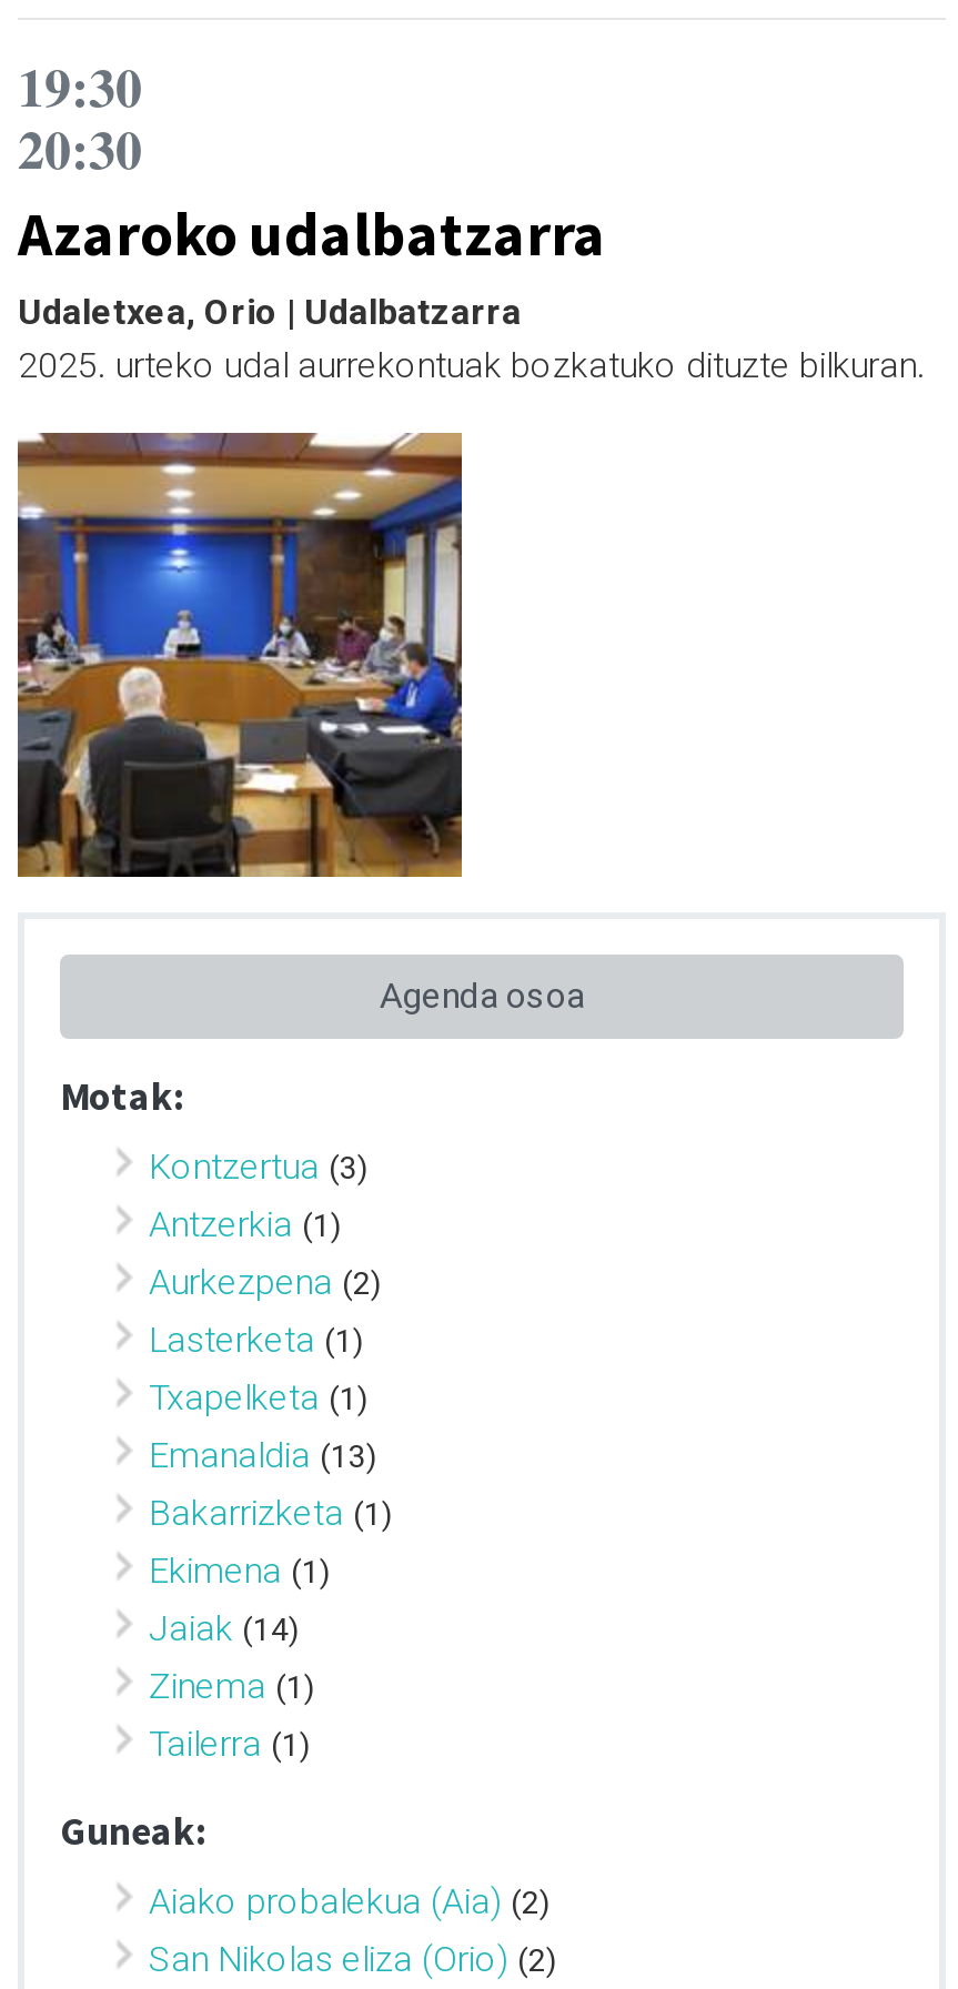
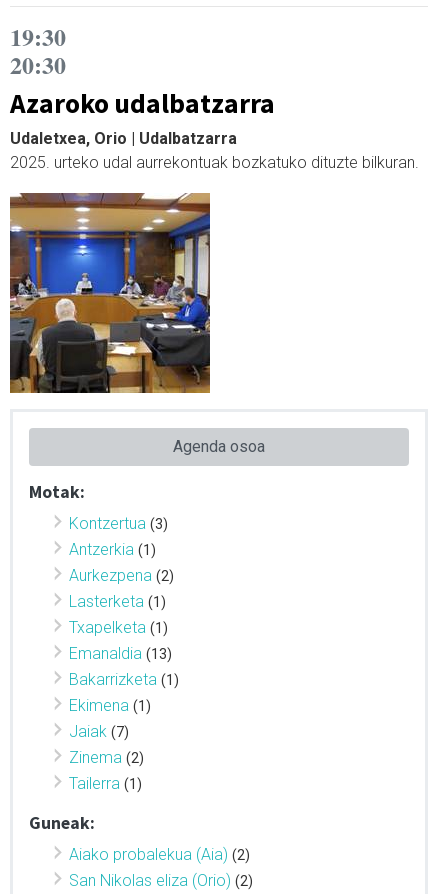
- Jaiak (14)
+ Jaiak (7)

- Zinema (1)
+ Zinema (2)
